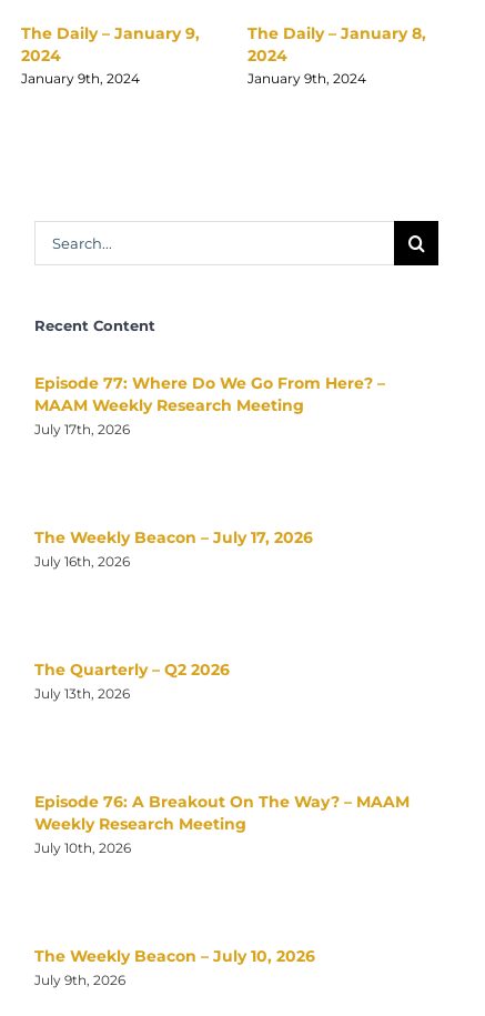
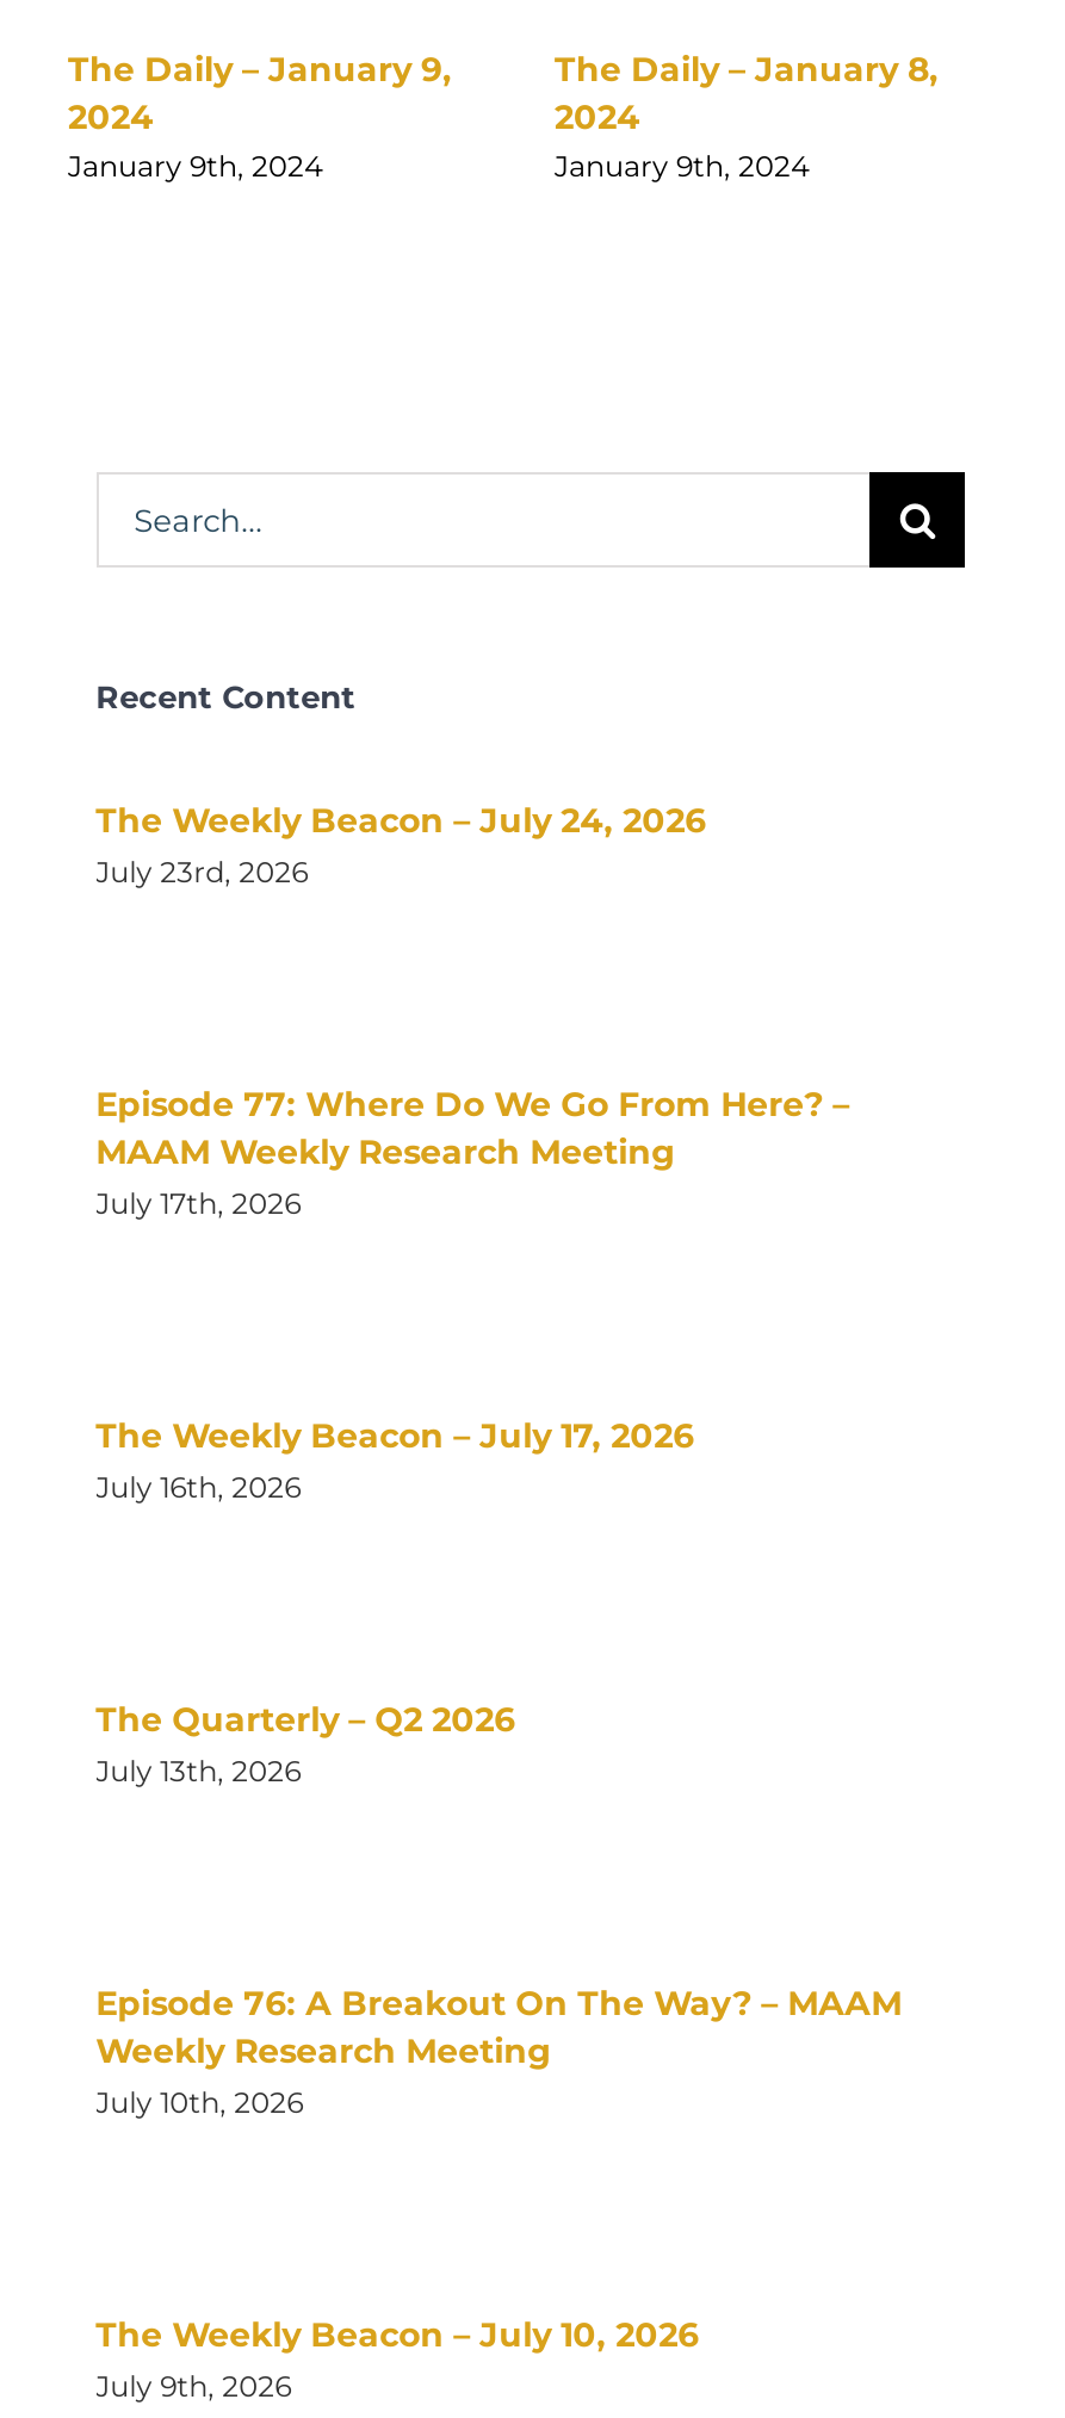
+ The Weekly Beacon – July 24, 2026
+ July 23rd, 2026
